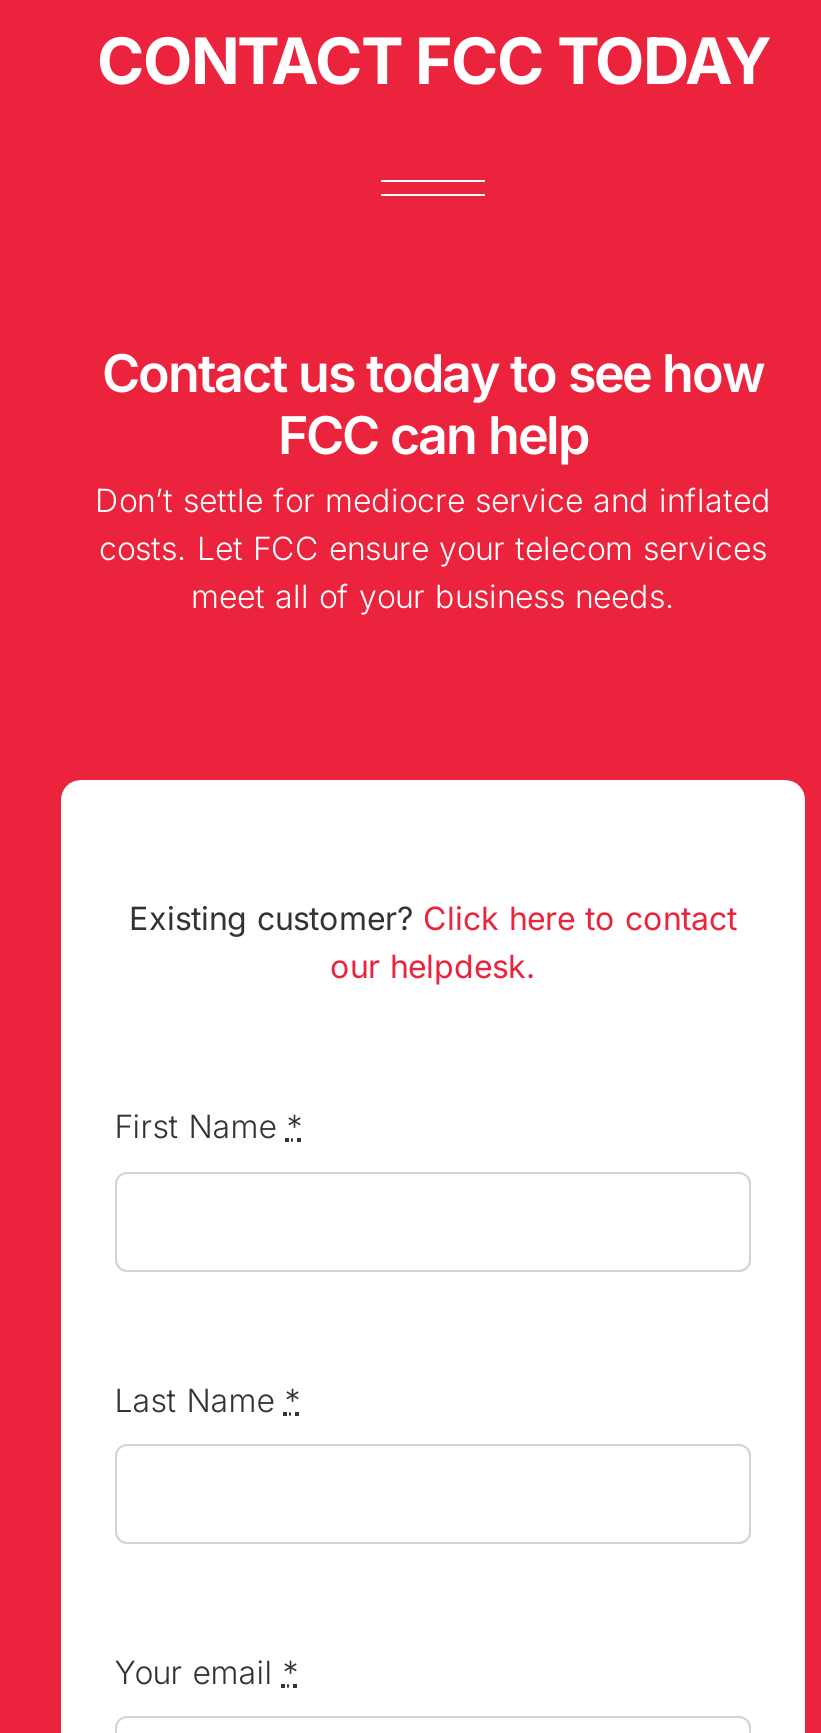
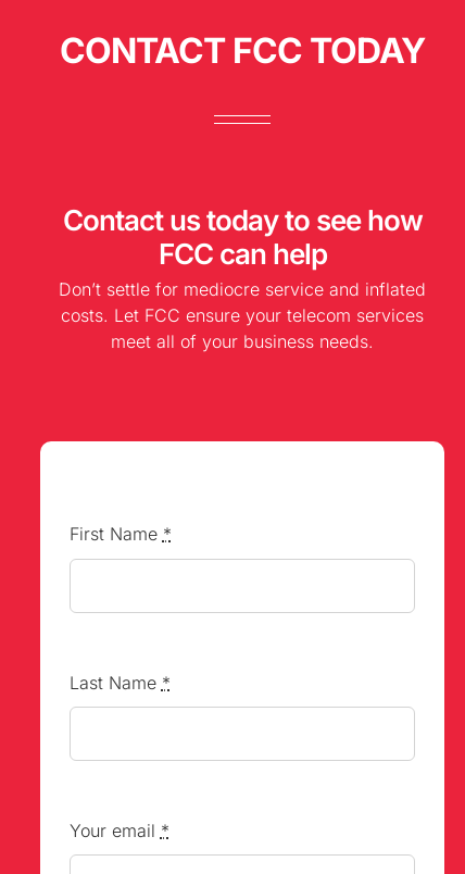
- Existing customer? Click here to contact
- our helpdesk.
